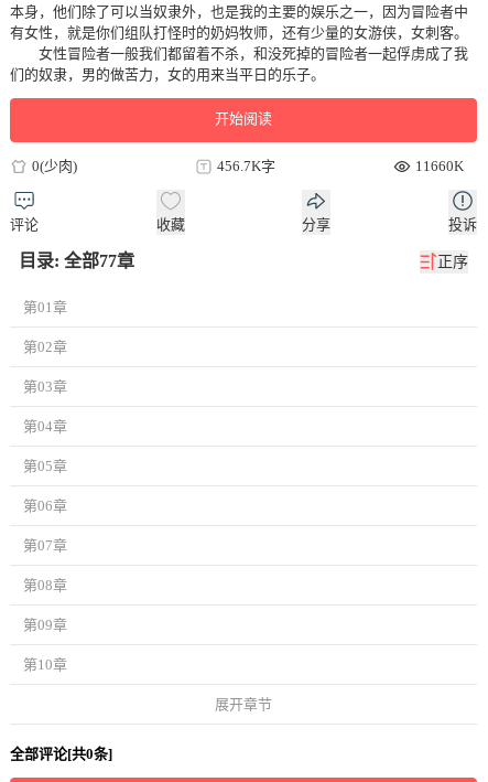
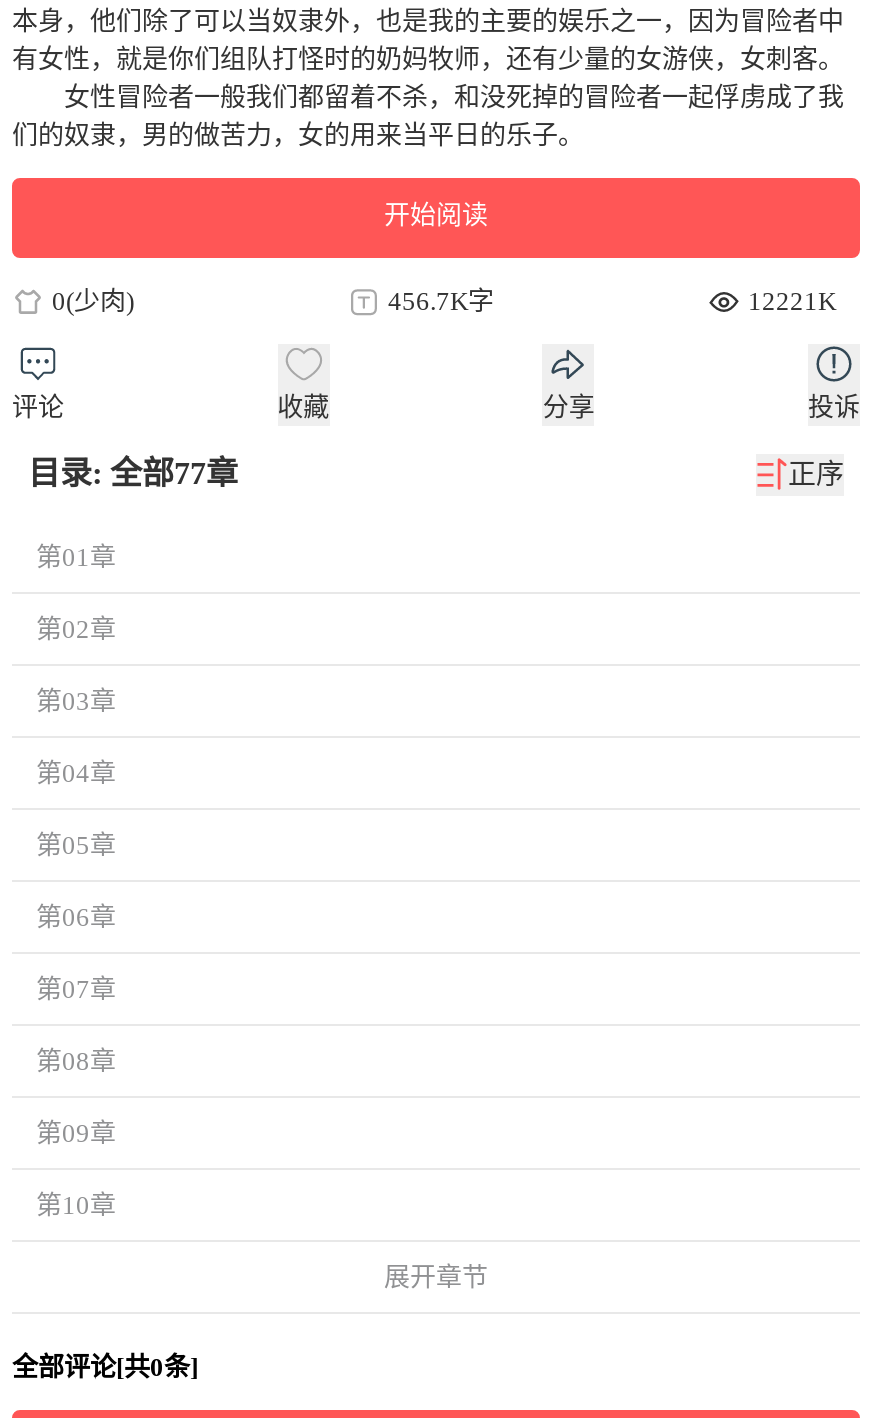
- 11660K
+ 12221K
